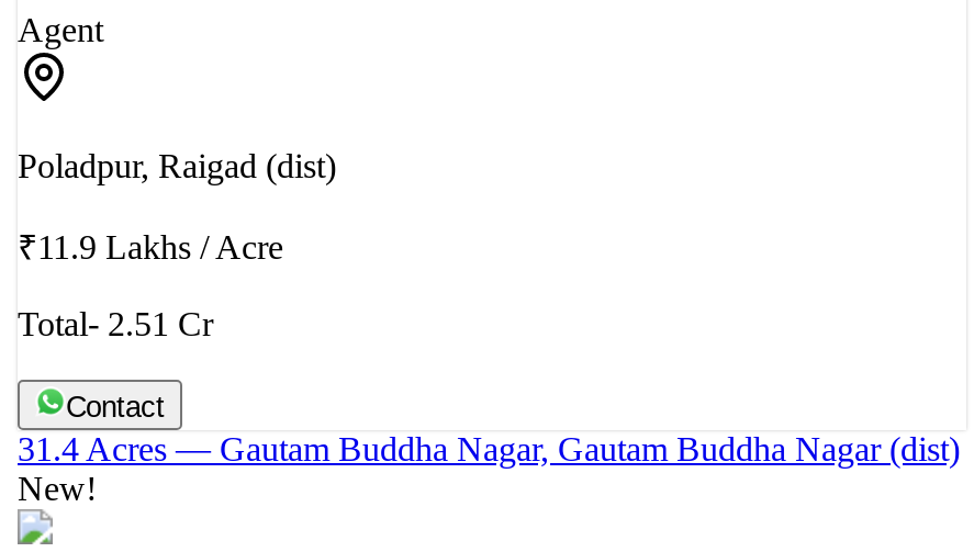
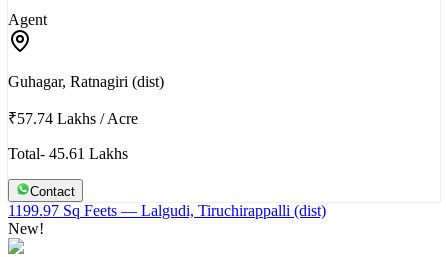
- Poladpur, Raigad (dist)
+ Guhagar, Ratnagiri (dist)

- ₹11.9 Lakhs / Acre
+ ₹57.74 Lakhs / Acre

- Total- 2.51 Cr
+ Total- 45.61 Lakhs

- 31.4 Acres— Gautam Buddha Nagar, Gautam Buddha Nagar (dist)
+ 1199.97 Sq Feets— Lalgudi, Tiruchirappalli (dist)
